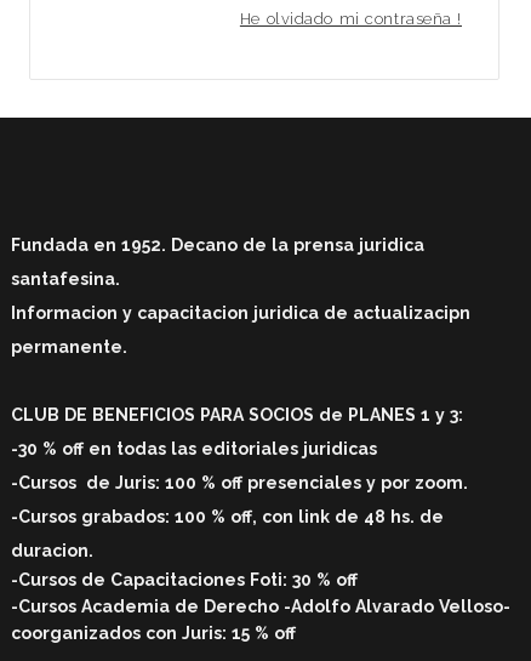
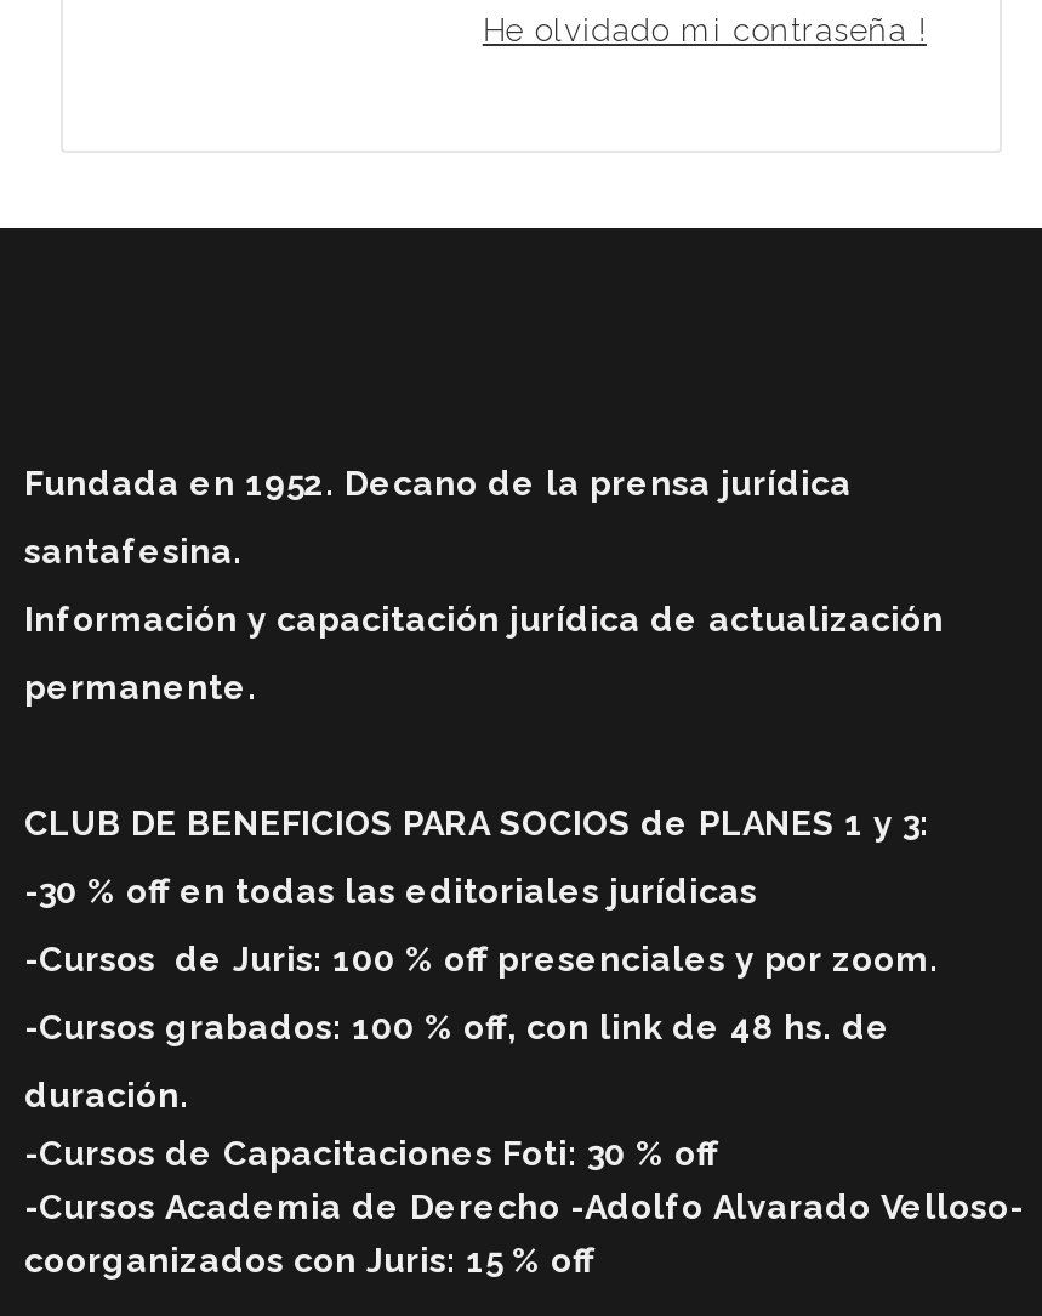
- Fundada en 1952. Decano de la prensa juridica
+ Fundada en 1952. Decano de la prensa jurídica

- Informacion y capacitacion juridica de actualizacipn
+ Información y capacitación jurídica de actualización

- -30 % off en todas las editoriales juridicas
+ -30 % off en todas las editoriales jurídicas

- duracion.
+ duración.
